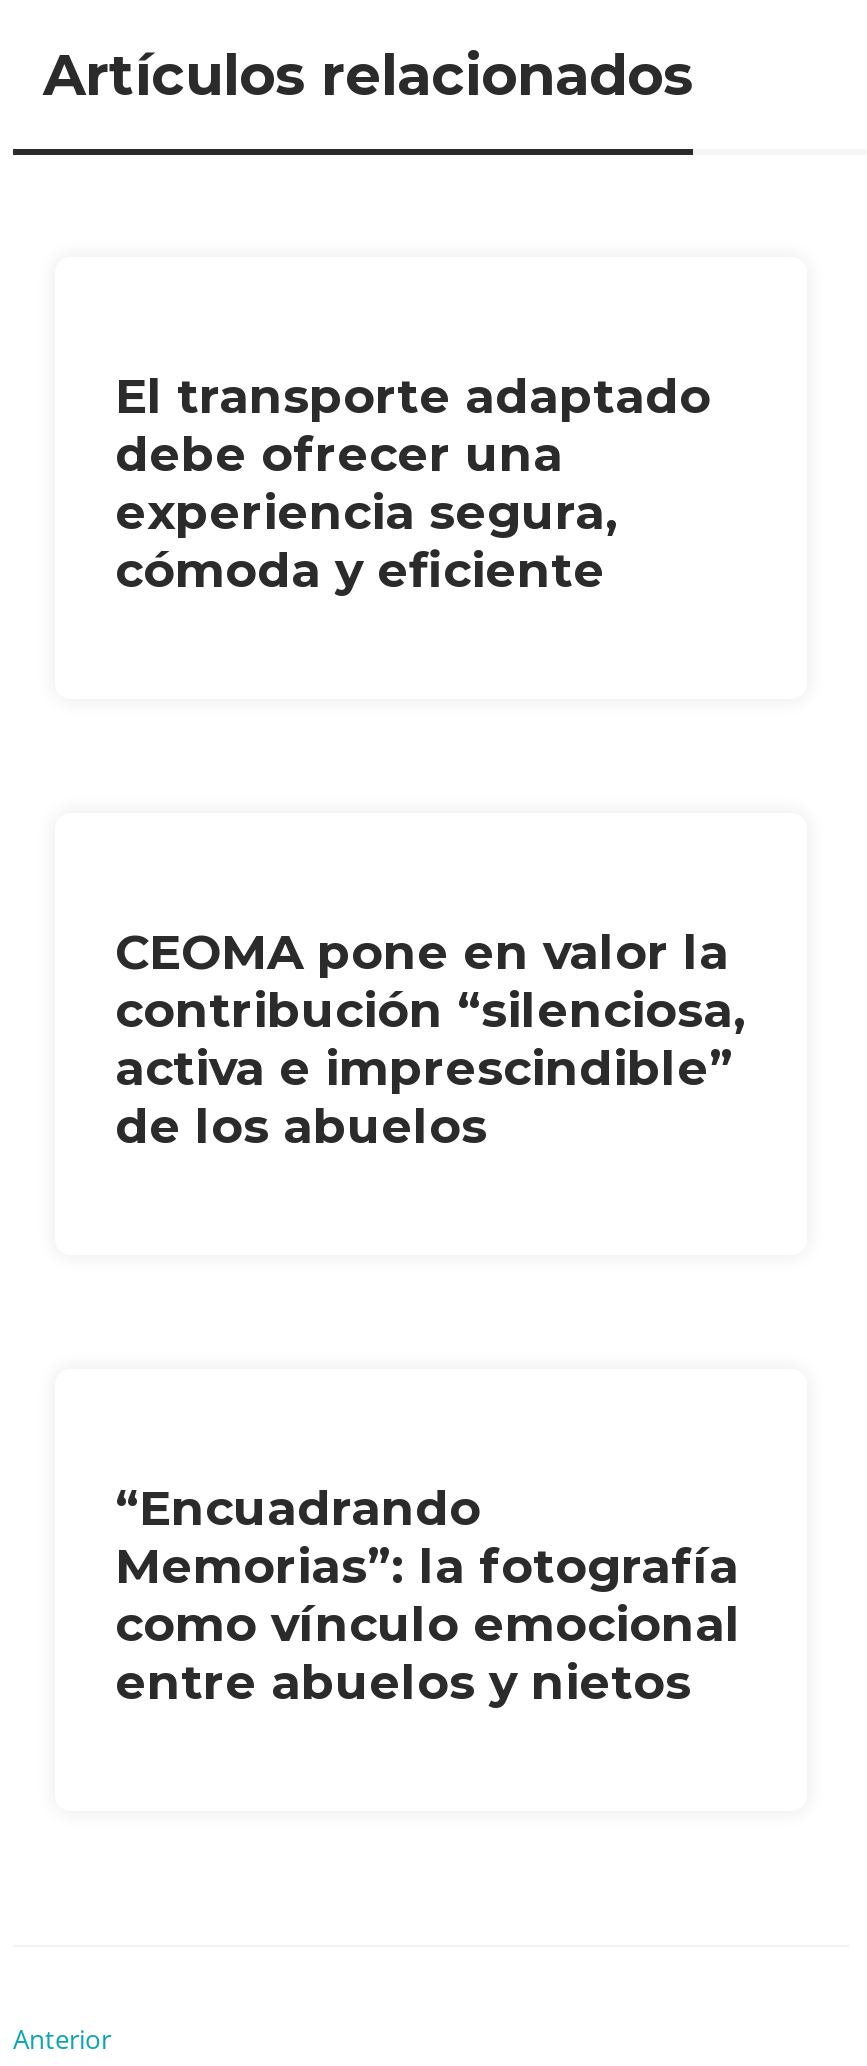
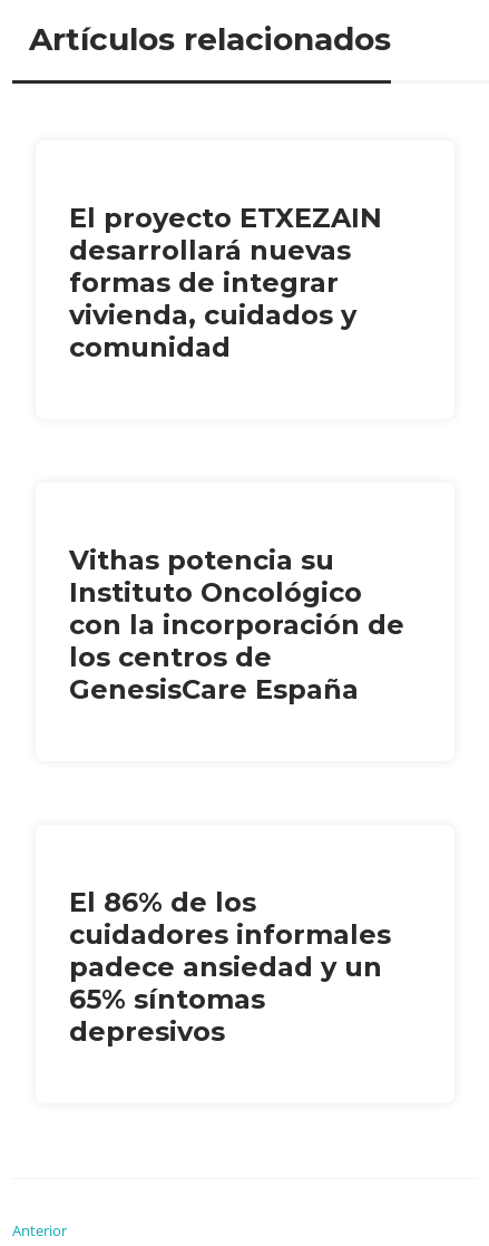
- El transporte adaptado
- debe ofrecer una
- experiencia segura,
- cómoda y eficiente
+ El proyecto ETXEZAIN
+ desarrollará nuevas
+ formas de integrar
+ vivienda, cuidados y
+ comunidad

- CEOMA pone en valor la
- contribución “silenciosa,
- activa e imprescindible”
- de los abuelos
+ Vithas potencia su
+ Instituto Oncológico
+ con la incorporación de
+ los centros de
+ GenesisCare España

- “Encuadrando
- Memorias”: la fotografía
- como vínculo emocional
- entre abuelos y nietos
+ El 86% de los
+ cuidadores informales
+ padece ansiedad y un
+ 65% síntomas
+ depresivos
